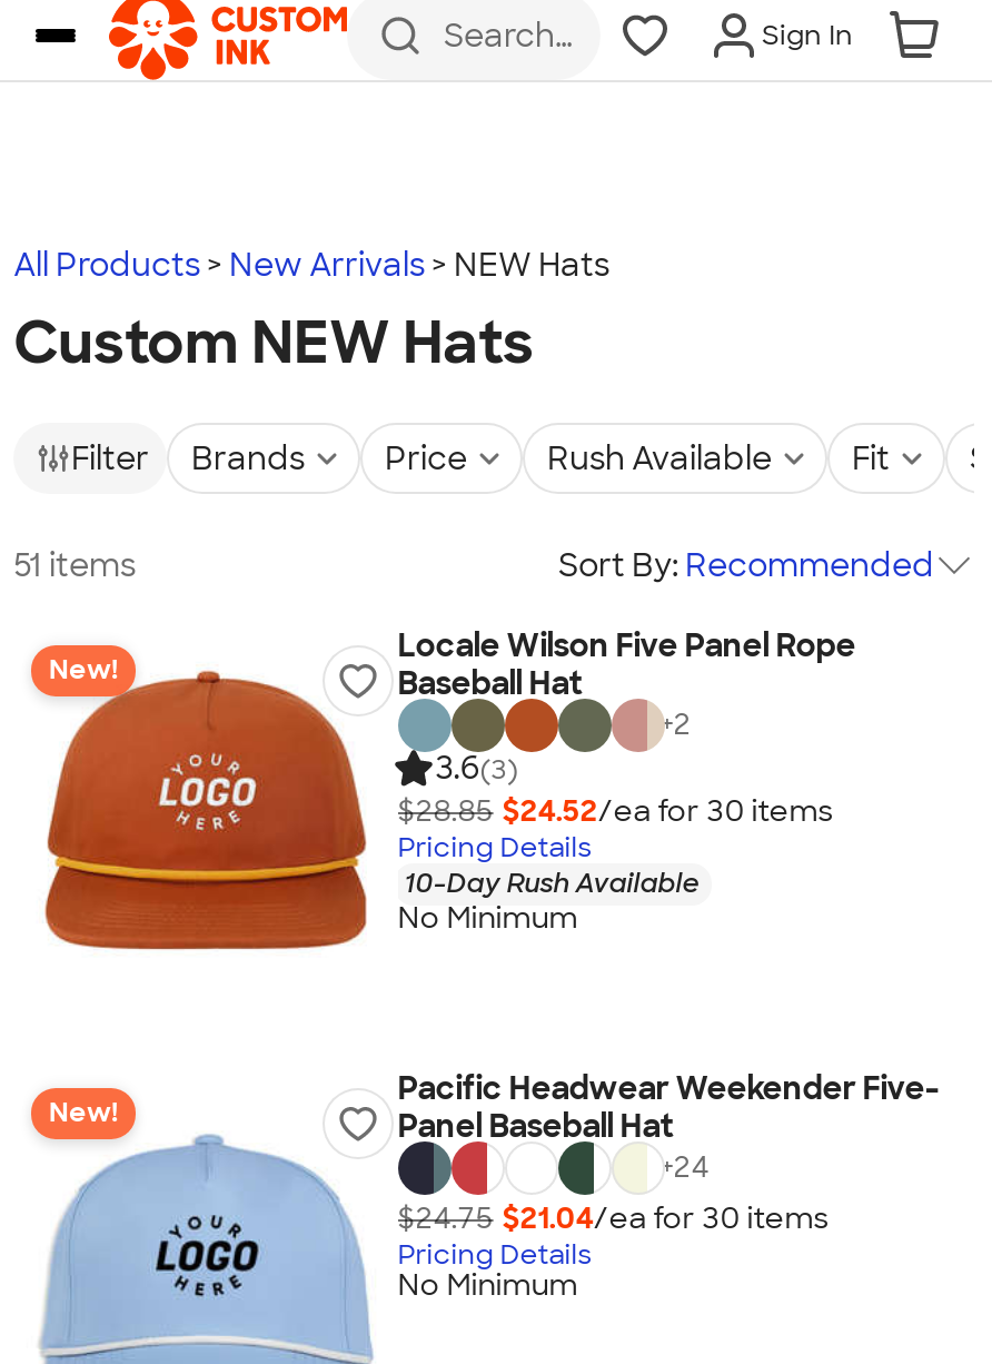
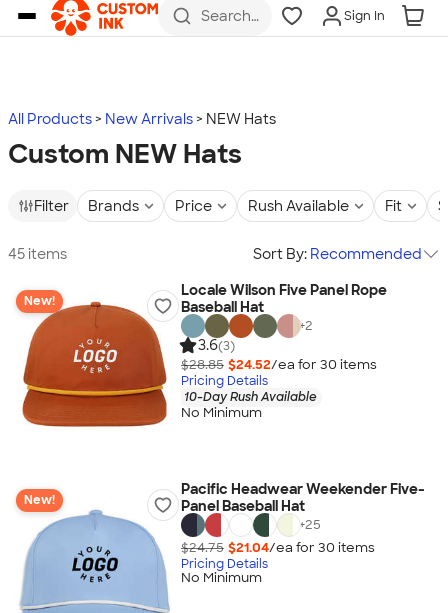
- 51 items
+ 45 items

- +24
+ +25
